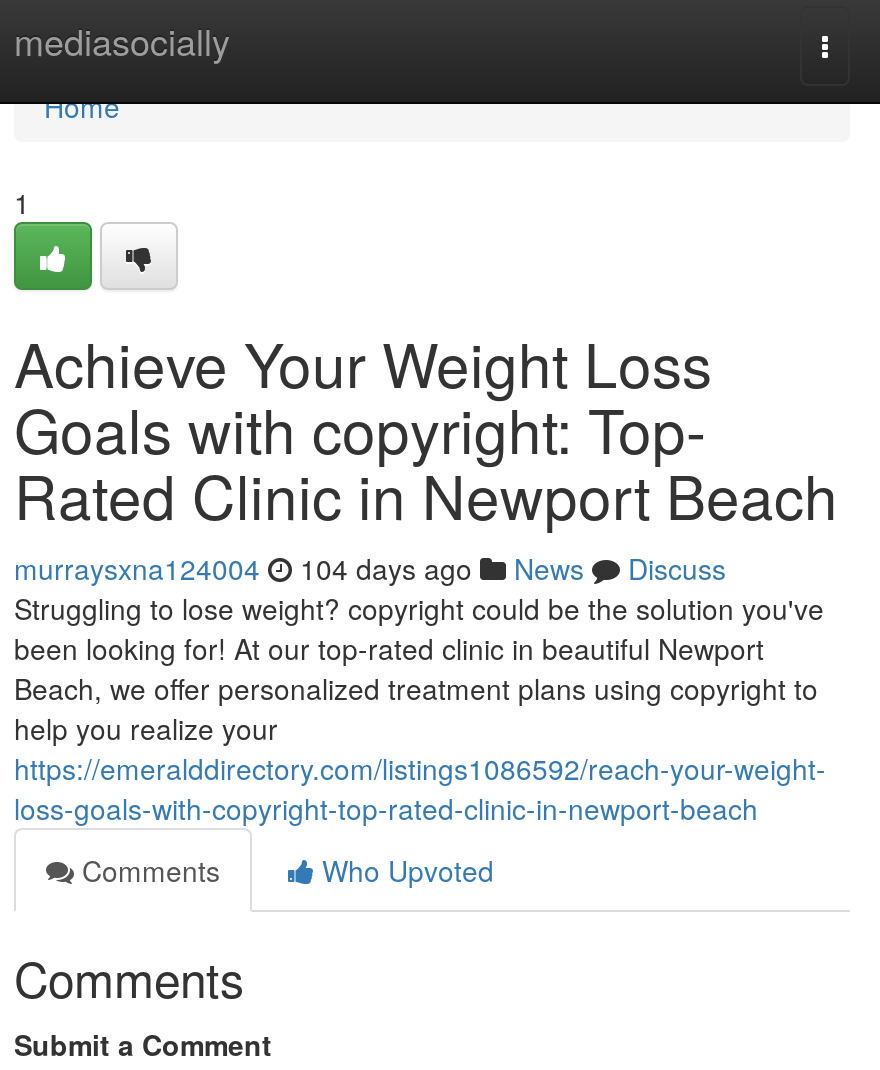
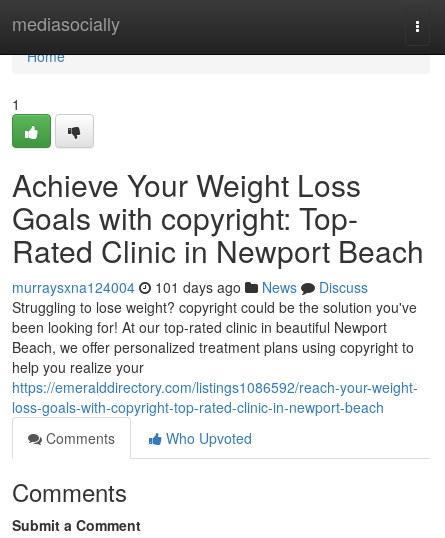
- murraysxna124004 104 days ago News Discuss
+ murraysxna124004 101 days ago News Discuss
